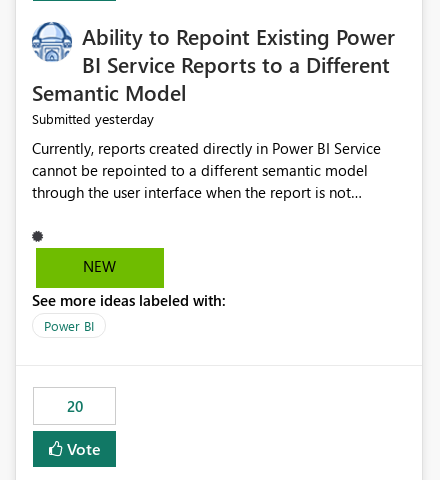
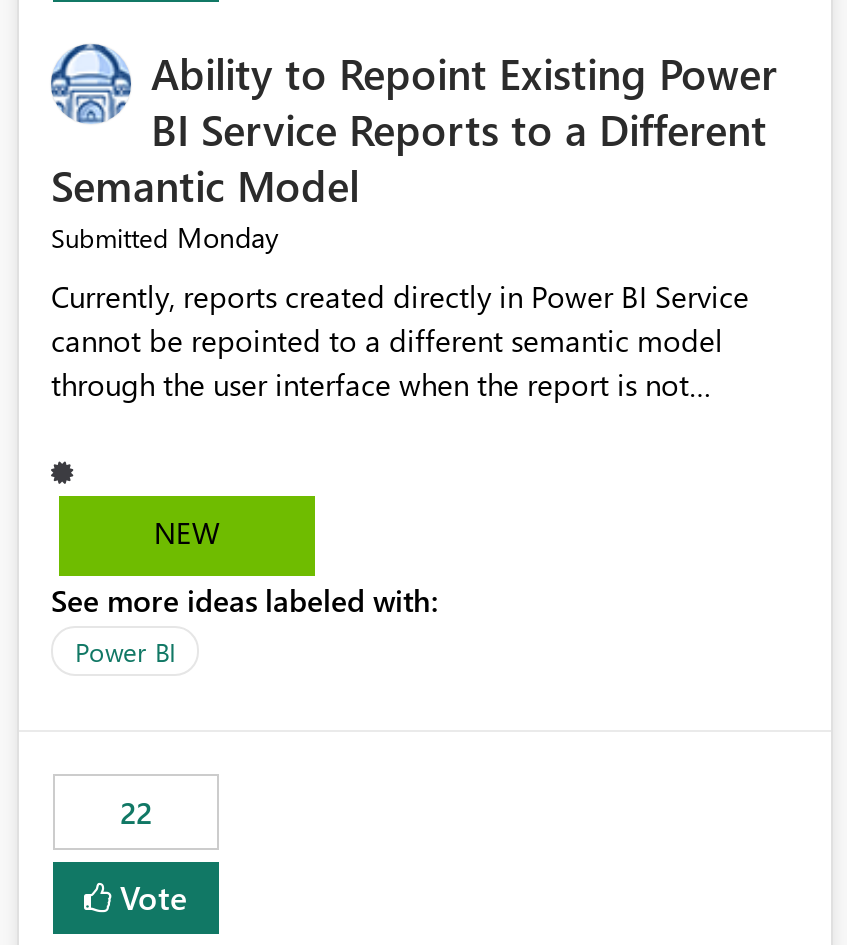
- Submitted yesterday
+ Submitted Monday

- 20
+ 22
